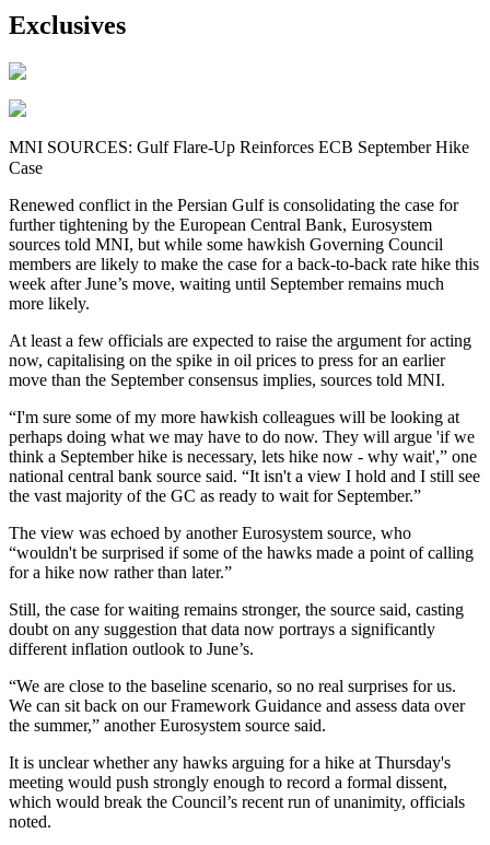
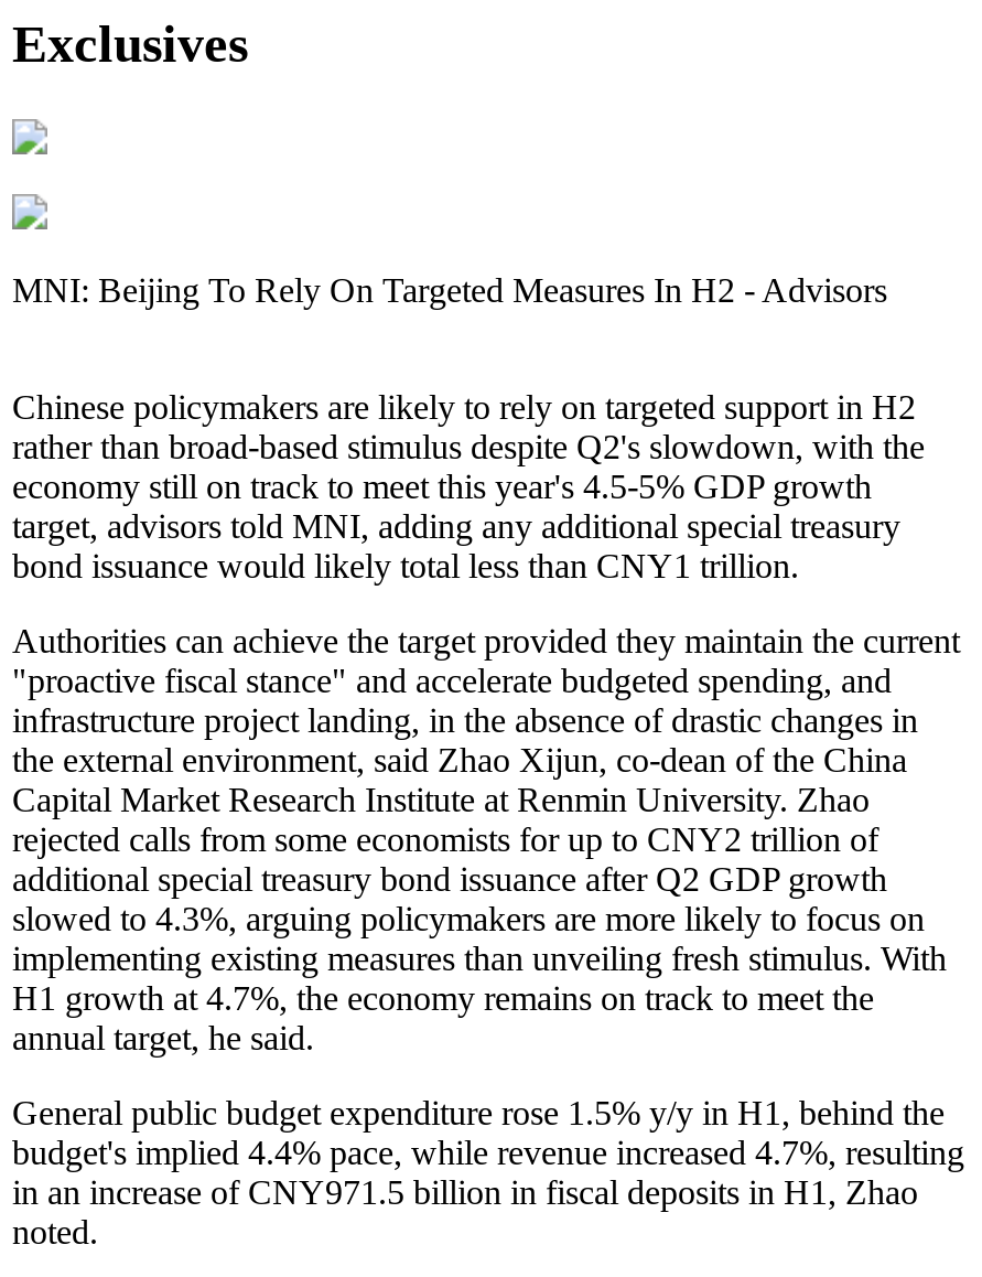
- MNI SOURCES: Gulf Flare-Up Reinforces ECB September Hike
- Case
- Renewed conflict in the Persian Gulf is consolidating the case for
- further tightening by the European Central Bank, Eurosystem
- sources told MNI, but while some hawkish Governing Council
- members are likely to make the case for a back-to-back rate hike this
- week after June’s move, waiting until September remains much
- more likely.
- At least a few officials are expected to raise the argument for acting
- now, capitalising on the spike in oil prices to press for an earlier
- move than the September consensus implies, sources told MNI.
- “I'm sure some of my more hawkish colleagues will be looking at
- perhaps doing what we may have to do now. They will argue 'if we
- think a September hike is necessary, lets hike now - why wait',” one
- national central bank source said. “It isn't a view I hold and I still see
- the vast majority of the GC as ready to wait for September.”
- The view was echoed by another Eurosystem source, who
- “wouldn't be surprised if some of the hawks made a point of calling
- for a hike now rather than later.”
- Still, the case for waiting remains stronger, the source said, casting
- doubt on any suggestion that data now portrays a significantly
- different inflation outlook to June’s.
- “We are close to the baseline scenario, so no real surprises for us.
- We can sit back on our Framework Guidance and assess data over
- the summer,” another Eurosystem source said.
- It is unclear whether any hawks arguing for a hike at Thursday's
- meeting would push strongly enough to record a formal dissent,
- which would break the Council’s recent run of unanimity, officials
+ MNI: Beijing To Rely On Targeted Measures In H2 - Advisors
+ Chinese policymakers are likely to rely on targeted support in H2
+ rather than broad-based stimulus despite Q2's slowdown, with the
+ economy still on track to meet this year's 4.5-5% GDP growth
+ target, advisors told MNI, adding any additional special treasury
+ bond issuance would likely total less than CNY1 trillion.
+ Authorities can achieve the target provided they maintain the current
+ "proactive fiscal stance" and accelerate budgeted spending, and
+ infrastructure project landing, in the absence of drastic changes in
+ the external environment, said Zhao Xijun, co-dean of the China
+ Capital Market Research Institute at Renmin University. Zhao
+ rejected calls from some economists for up to CNY2 trillion of
+ additional special treasury bond issuance after Q2 GDP growth
+ slowed to 4.3%, arguing policymakers are more likely to focus on
+ implementing existing measures than unveiling fresh stimulus. With
+ H1 growth at 4.7%, the economy remains on track to meet the
+ annual target, he said.
+ General public budget expenditure rose 1.5% y/y in H1, behind the
+ budget's implied 4.4% pace, while revenue increased 4.7%, resulting
+ in an increase of CNY971.5 billion in fiscal deposits in H1, Zhao
